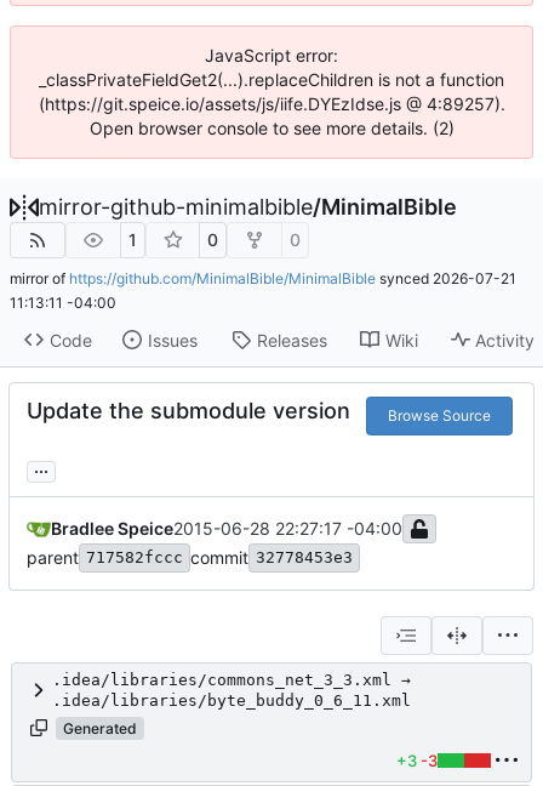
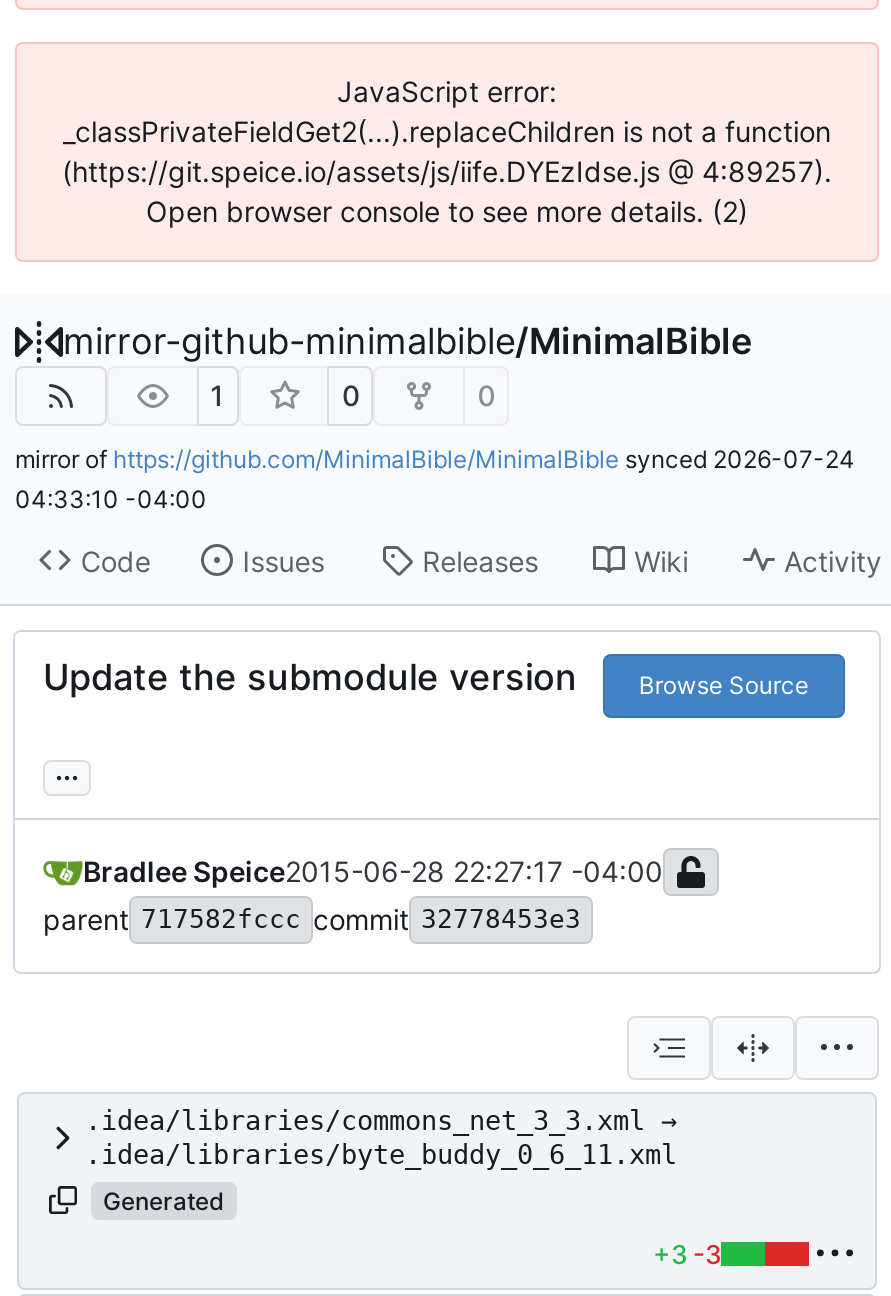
- mirror of https://github.com/MinimalBible/MinimalBible synced 2026-07-21
+ mirror of https://github.com/MinimalBible/MinimalBible synced 2026-07-24

- 11:13:11 -04:00
+ 04:33:10 -04:00
